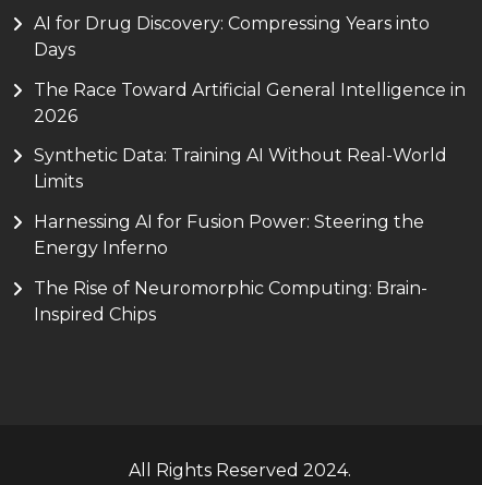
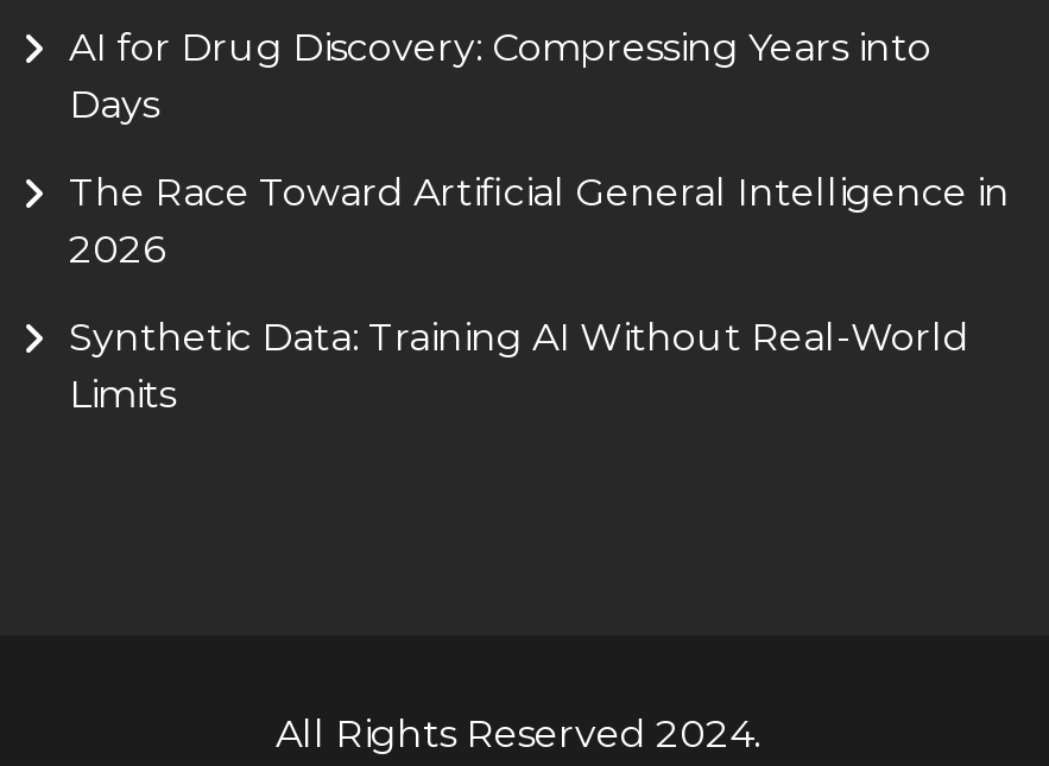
- Harnessing AI for Fusion Power: Steering the
- Energy Inferno
- The Rise of Neuromorphic Computing: Brain-
- Inspired Chips
